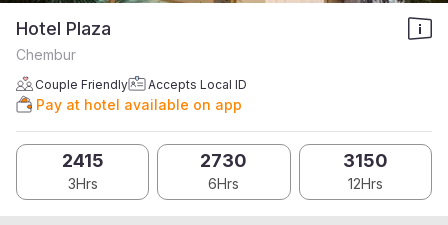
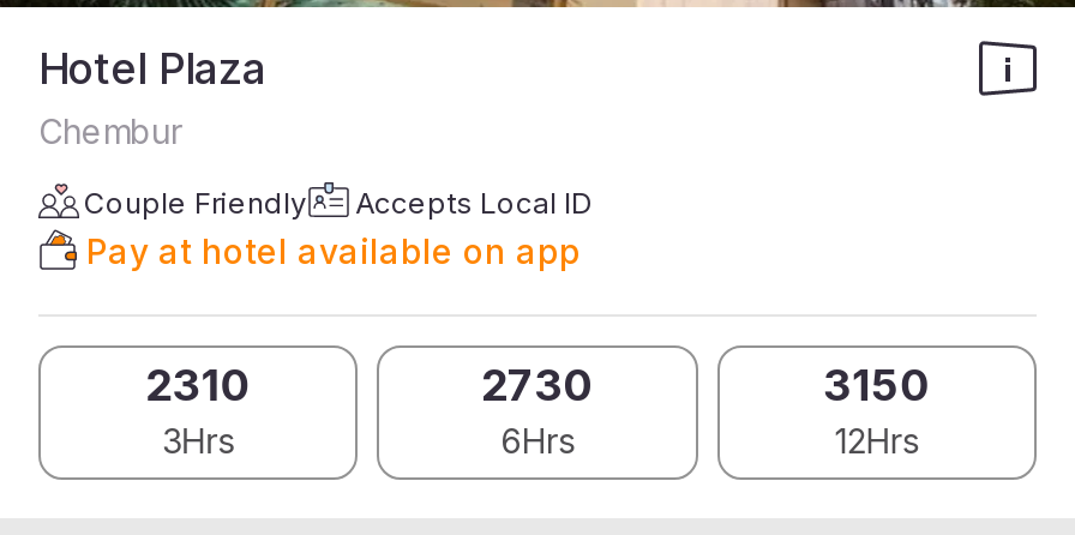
- 2415
+ 2310
